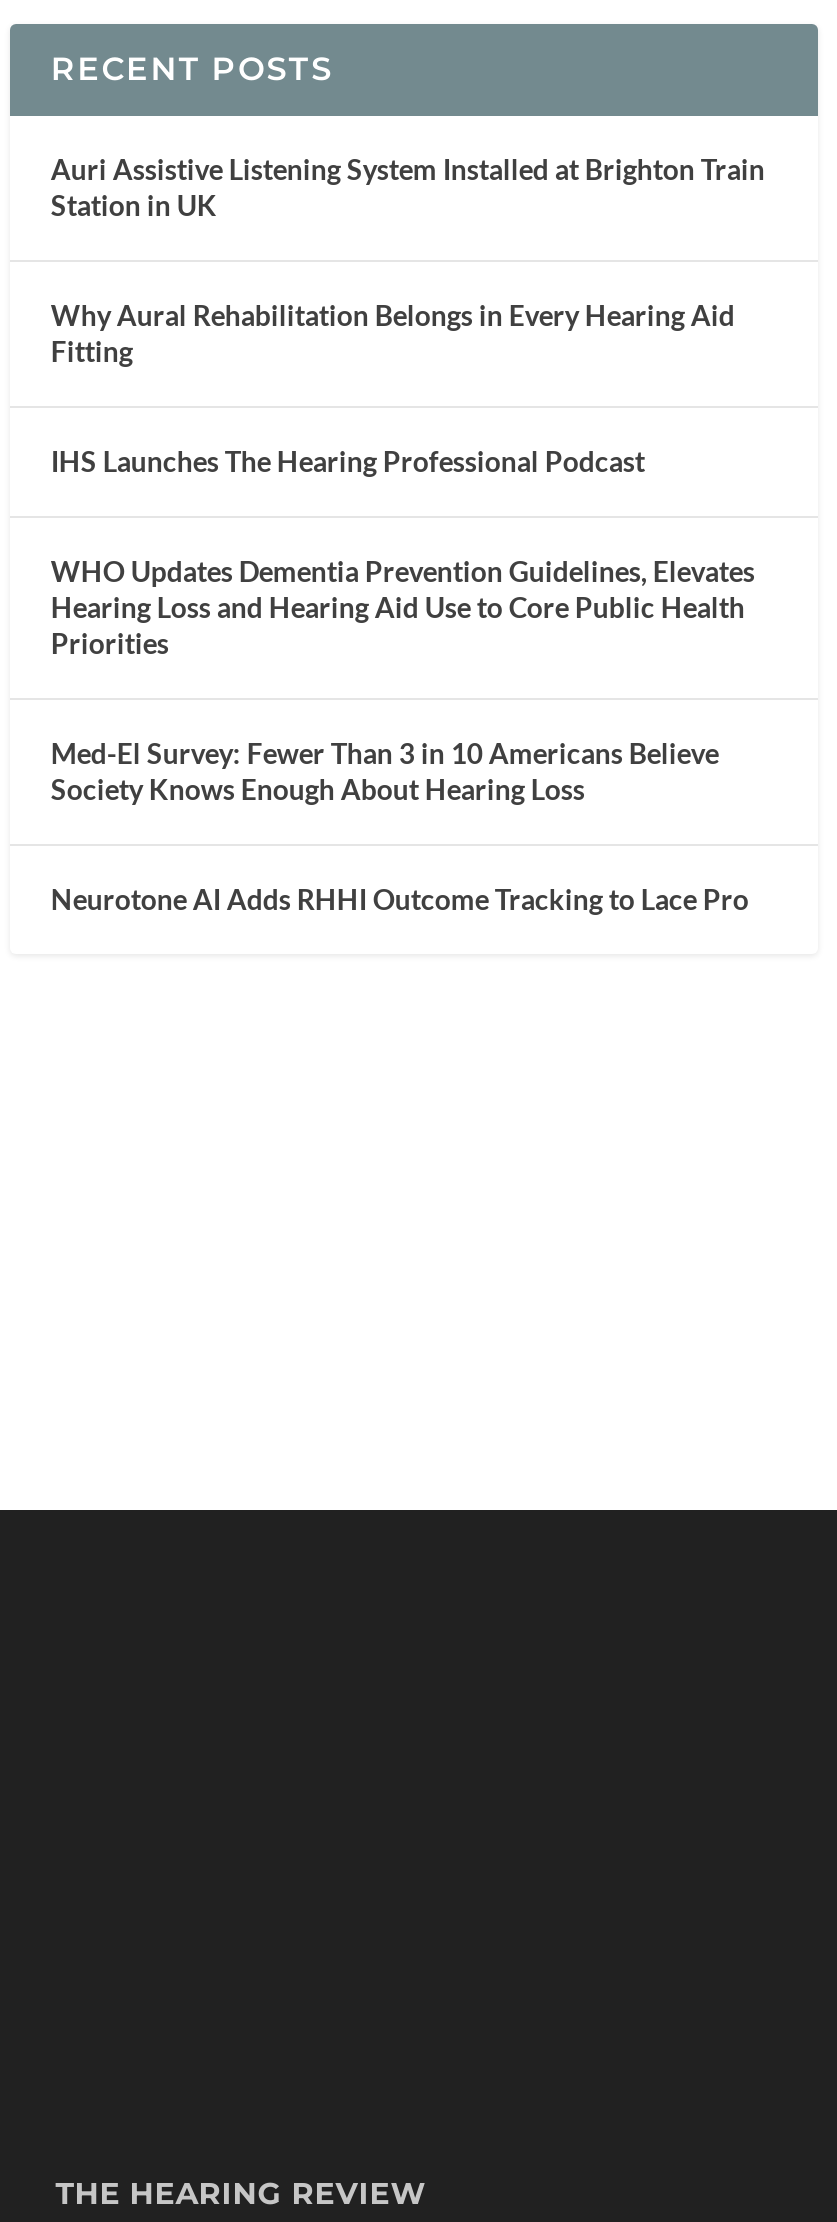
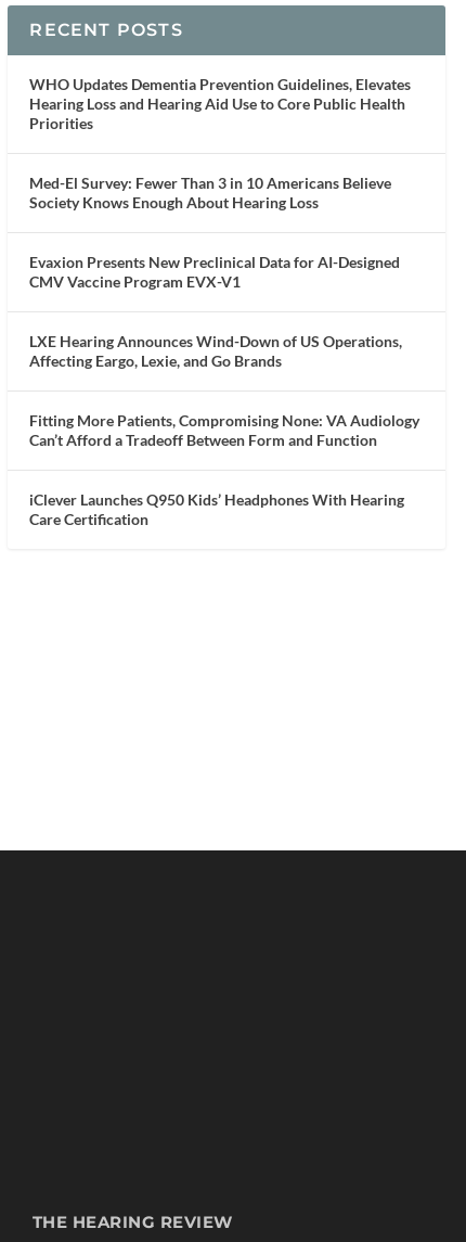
- Auri Assistive Listening System Installed at Brighton Train
- Station in UK
- Why Aural Rehabilitation Belongs in Every Hearing Aid
- Fitting
- IHS Launches The Hearing Professional Podcast

moved up: WHO Updates Dementia Prevention Guidelines, Elevates | Hearing Loss and Hearing Aid Use to Core Public Health | Priorities | Med-El Survey: Fewer Than 3 in 10 Americans Believe | Society Knows Enough About Hearing Loss

- Neurotone AI Adds RHHI Outcome Tracking to Lace Pro
+ Evaxion Presents New Preclinical Data for AI-Designed
+ CMV Vaccine Program EVX-V1
+ LXE Hearing Announces Wind-Down of US Operations,
+ Affecting Eargo, Lexie, and Go Brands
+ Fitting More Patients, Compromising None: VA Audiology
+ Can’t Afford a Tradeoff Between Form and Function
+ iClever Launches Q950 Kids’ Headphones With Hearing
+ Care Certification
